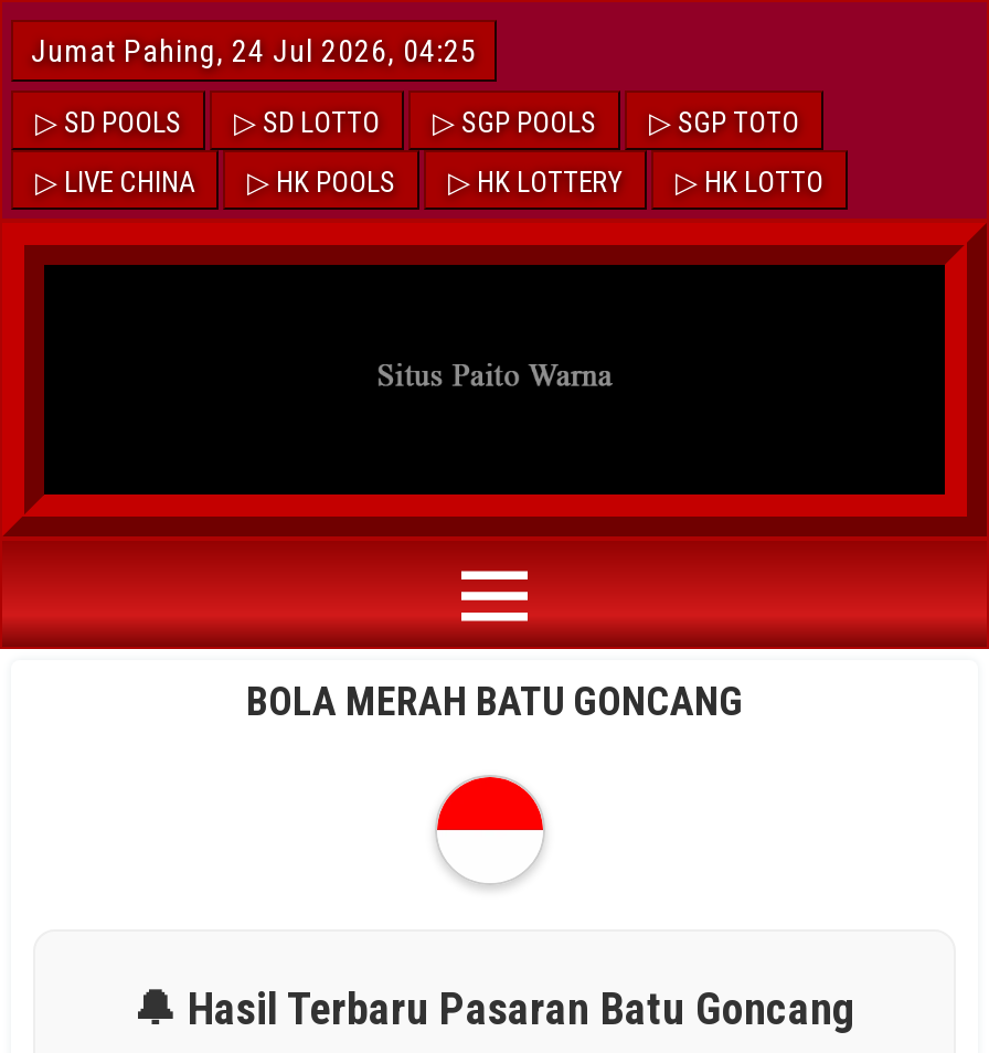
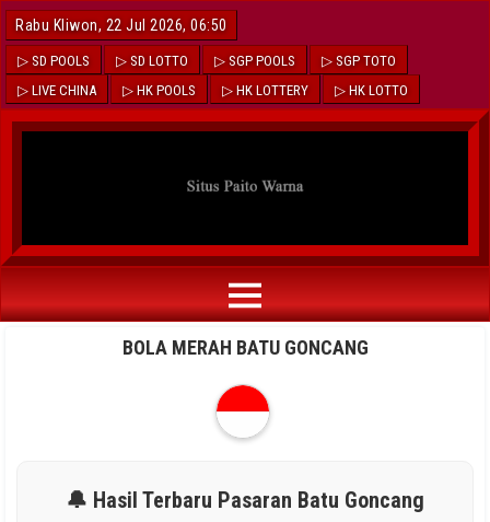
- Jumat Pahing, 24 Jul 2026, 04:25
+ Rabu Kliwon, 22 Jul 2026, 06:50
